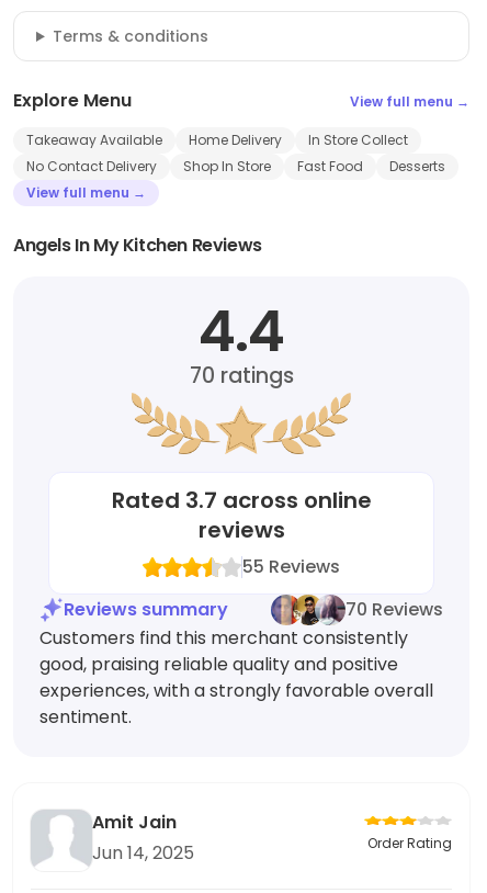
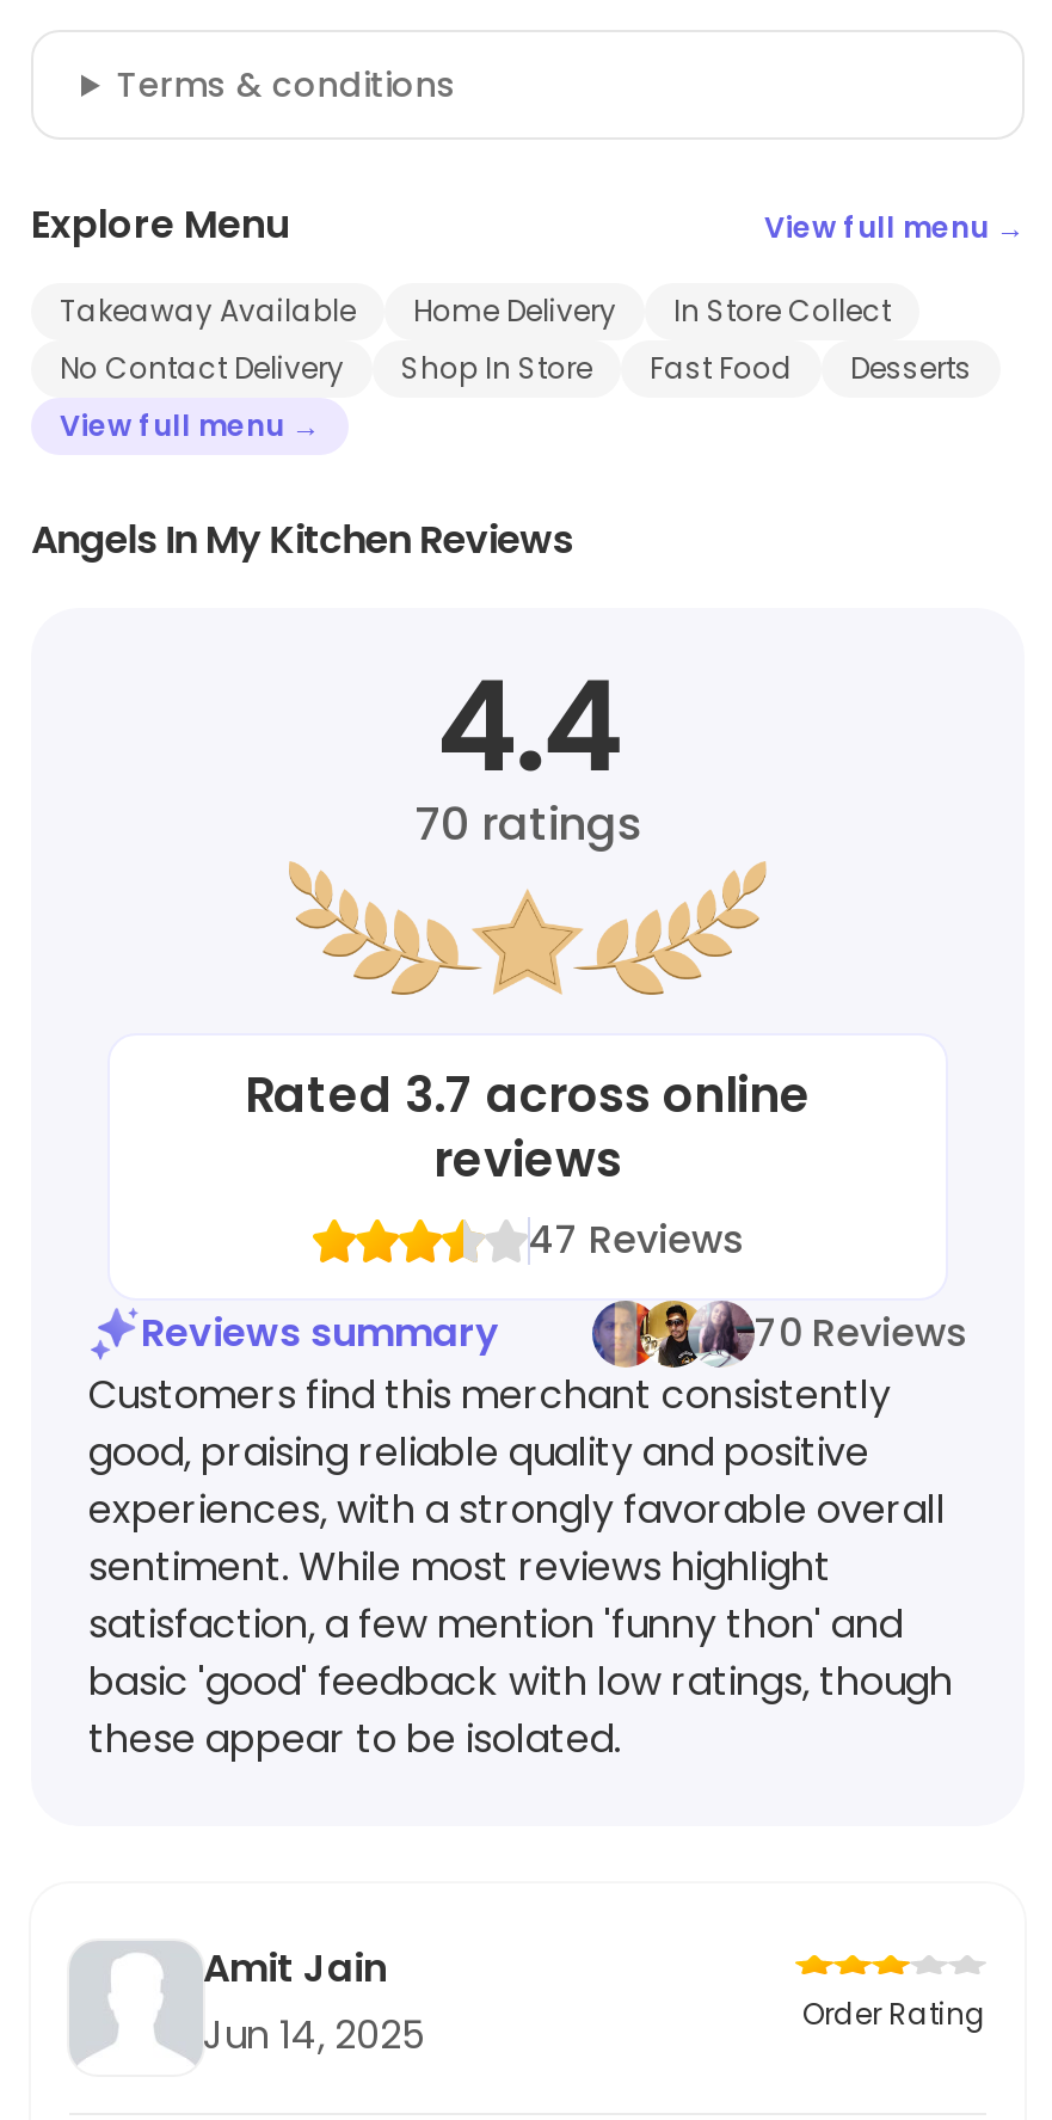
- 55 Reviews
+ 47 Reviews

- sentiment.
+ sentiment. While most reviews highlight
+ satisfaction, a few mention 'funny thon' and
+ basic 'good' feedback with low ratings, though
+ these appear to be isolated.
